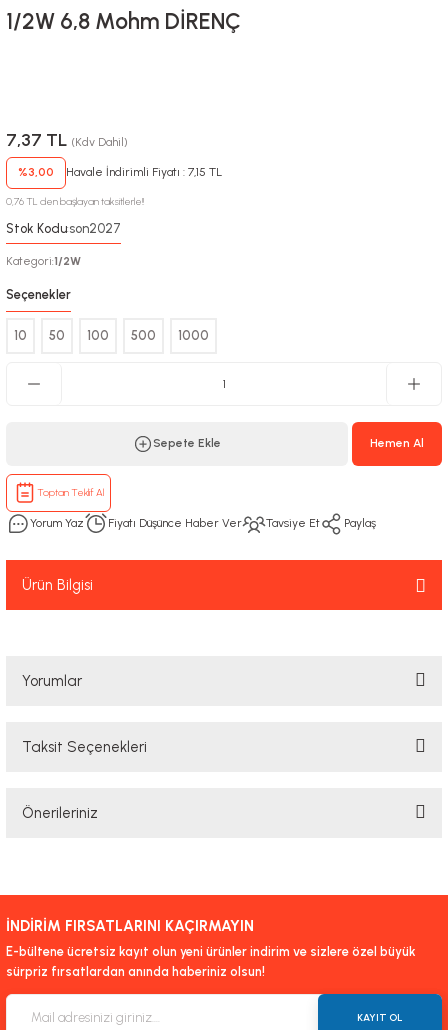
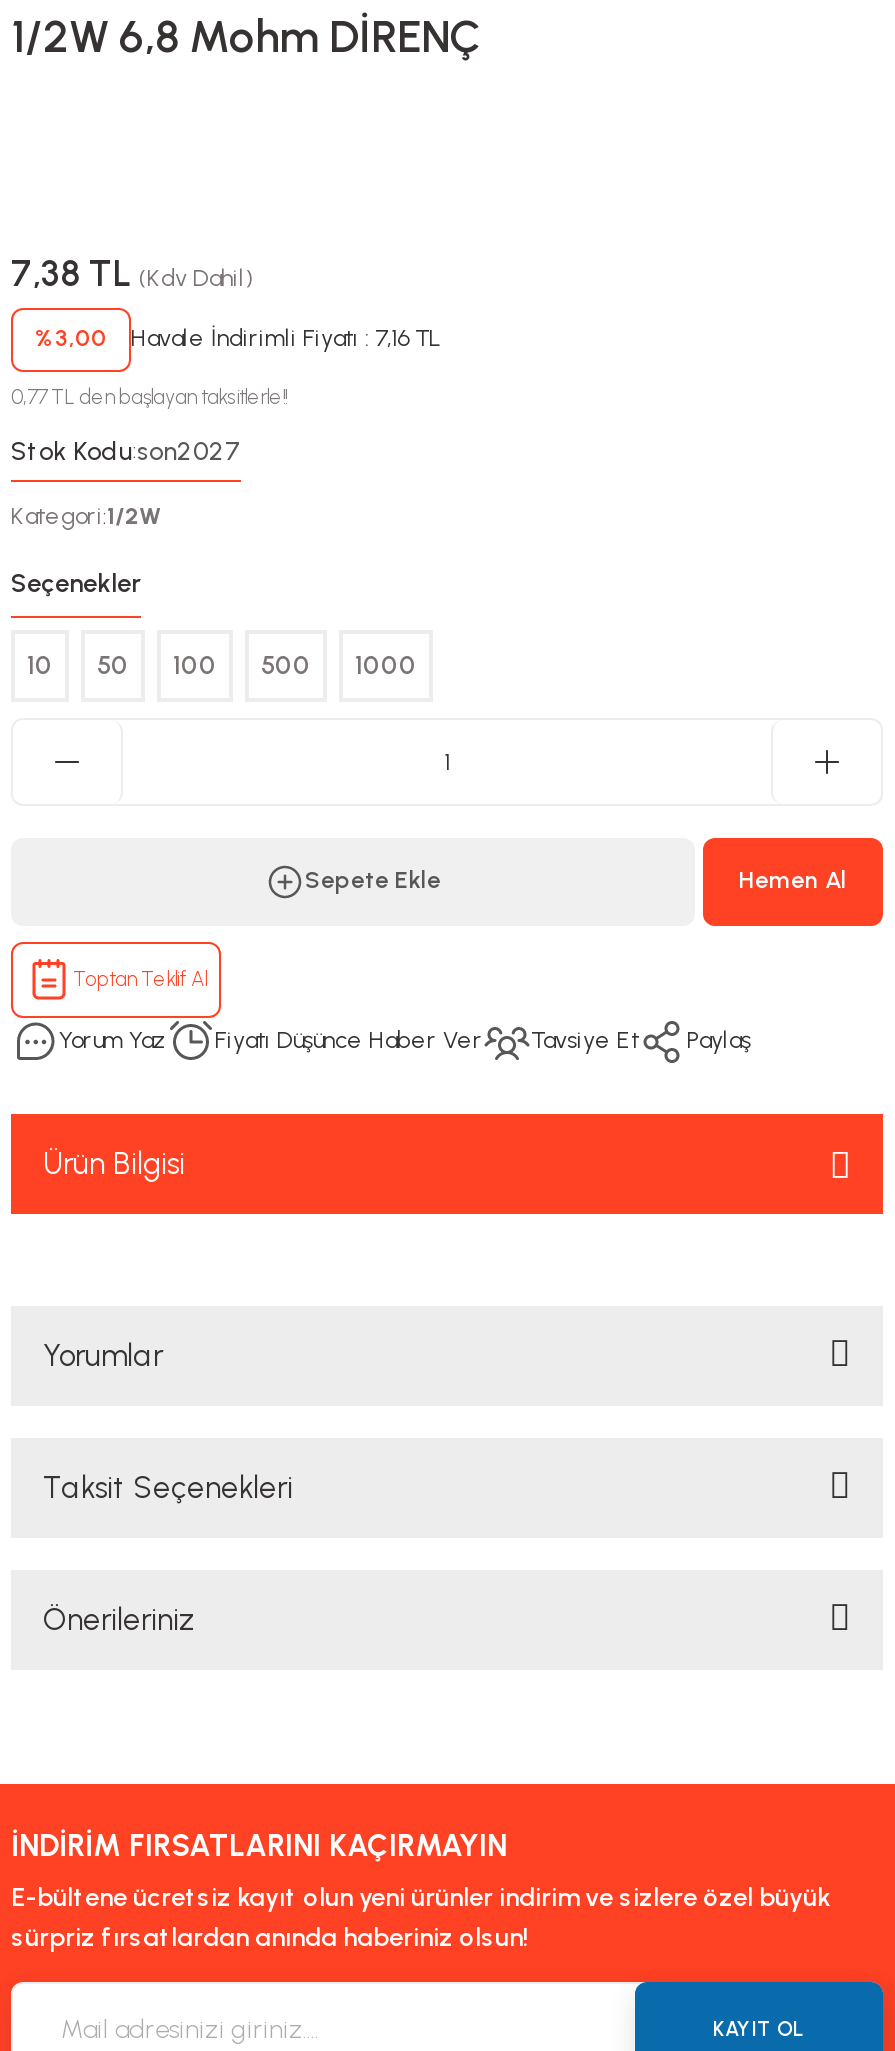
- 7,37 TL (Kdv Dahil)
+ 7,38 TL (Kdv Dahil)

- Havale İndirimli Fiyatı : 7,15 TL
+ Havale İndirimli Fiyatı : 7,16 TL

- 0,76 TL den başlayan taksitlerle!!
+ 0,77 TL den başlayan taksitlerle!!
